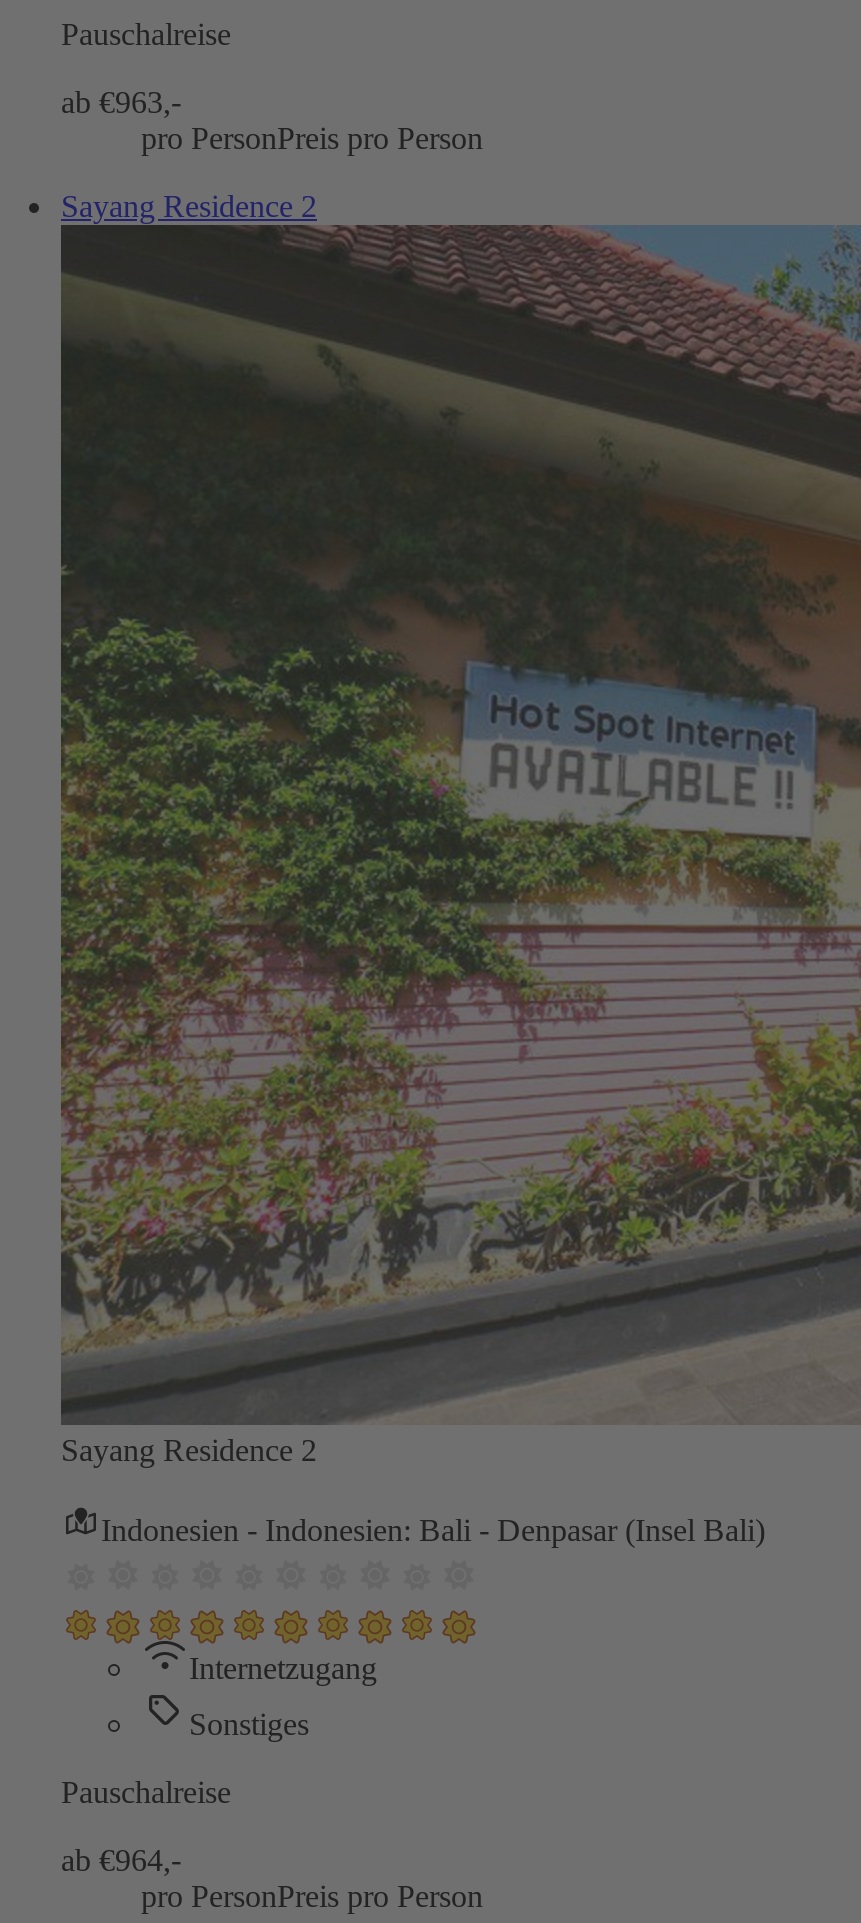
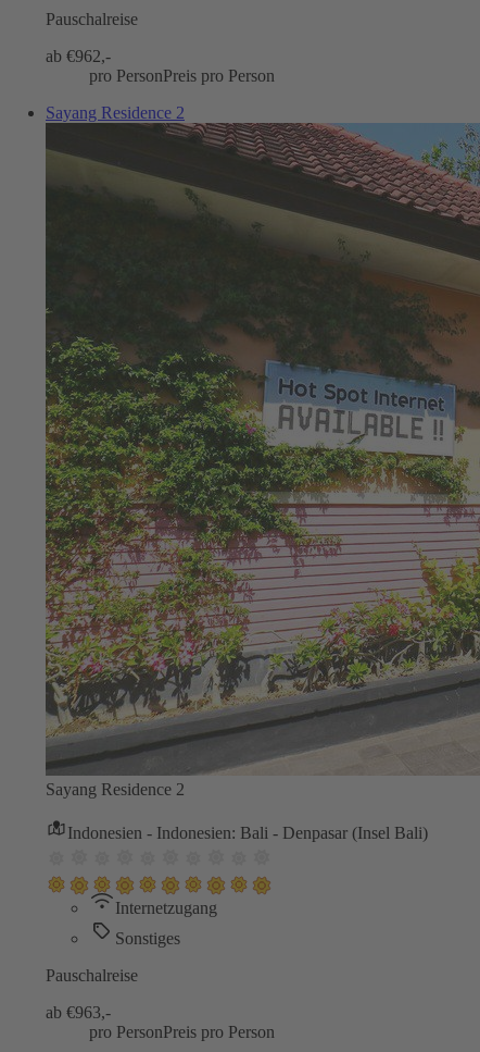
- ab €963,-
+ ab €962,-

- ab €964,-
+ ab €963,-
